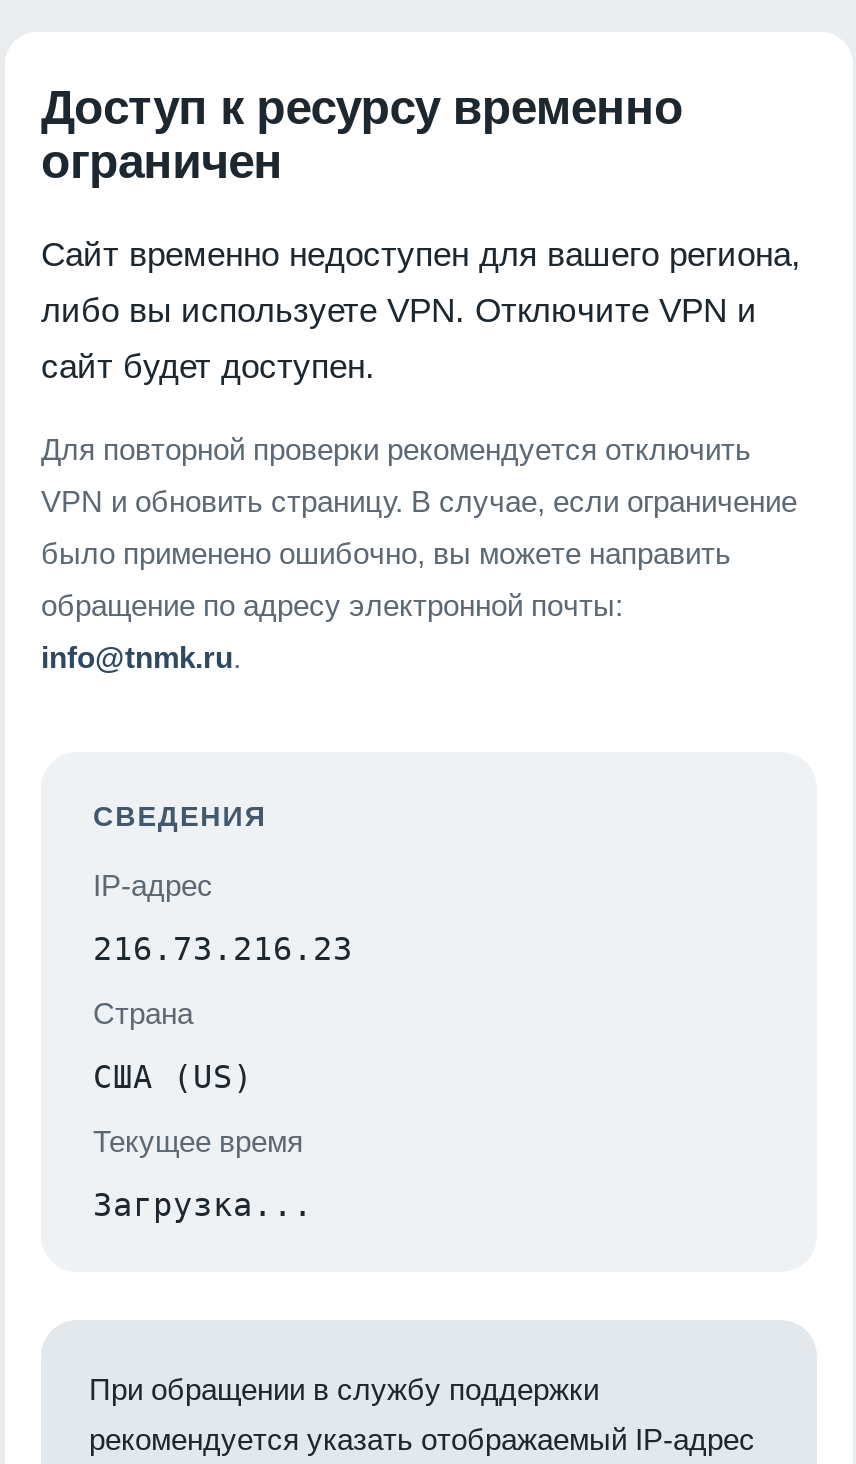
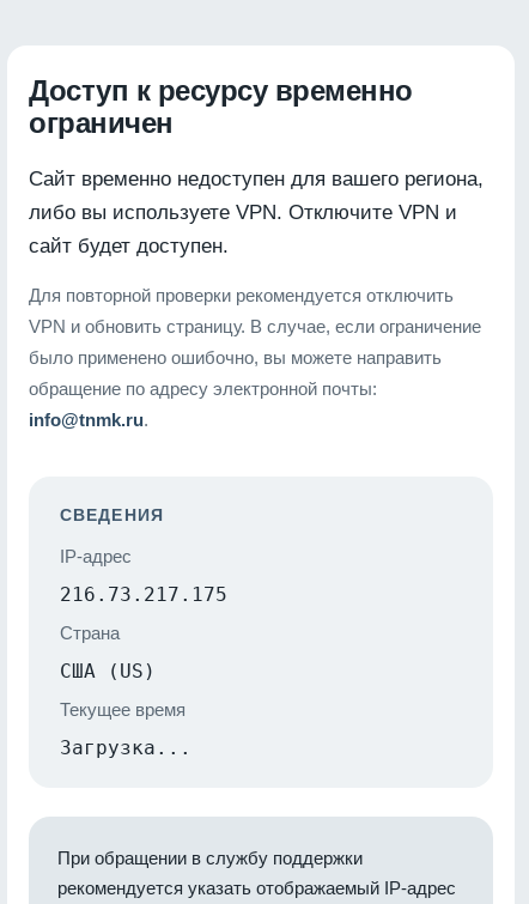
- 216.73.216.23
+ 216.73.217.175
